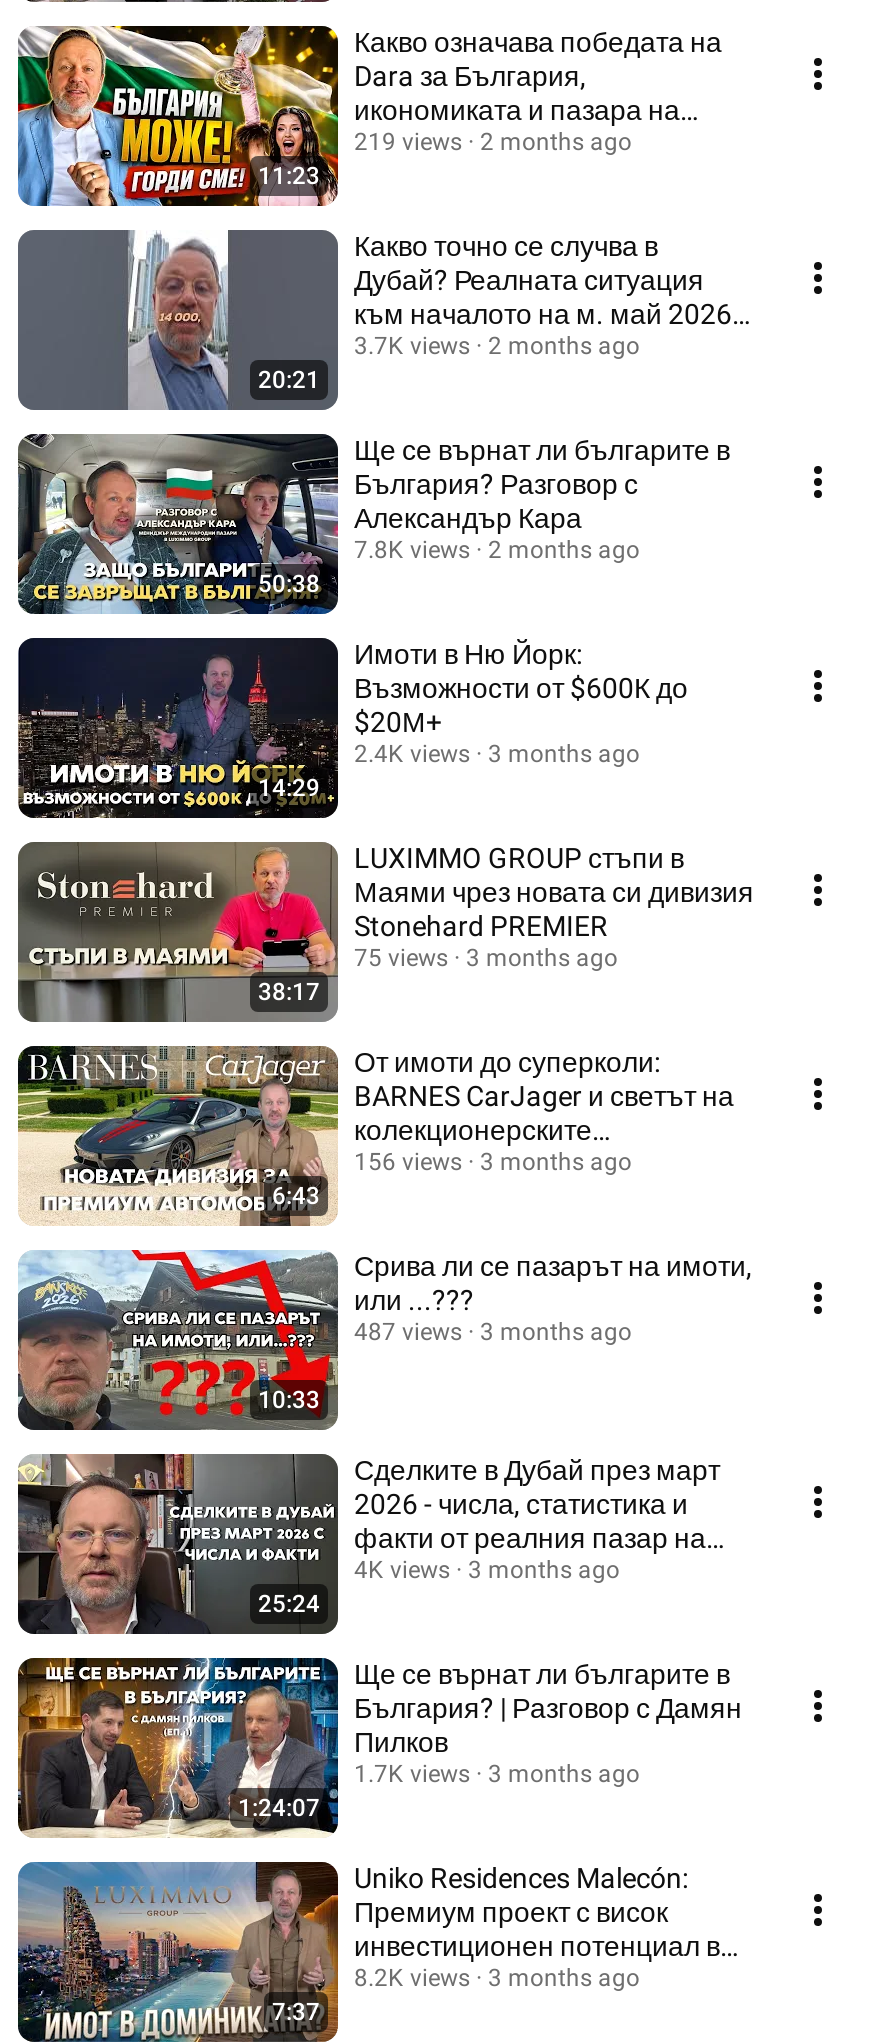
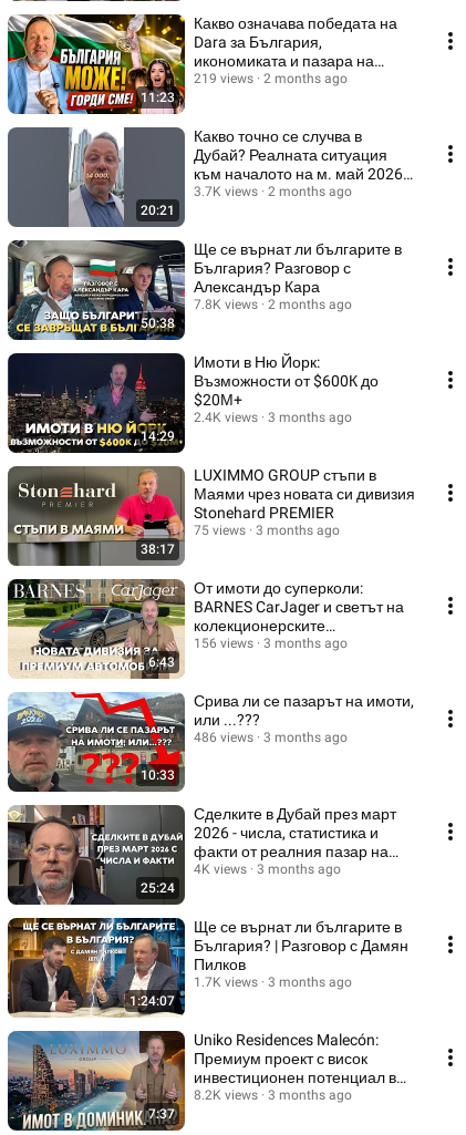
- 487 views 3 months ago
+ 486 views 3 months ago
